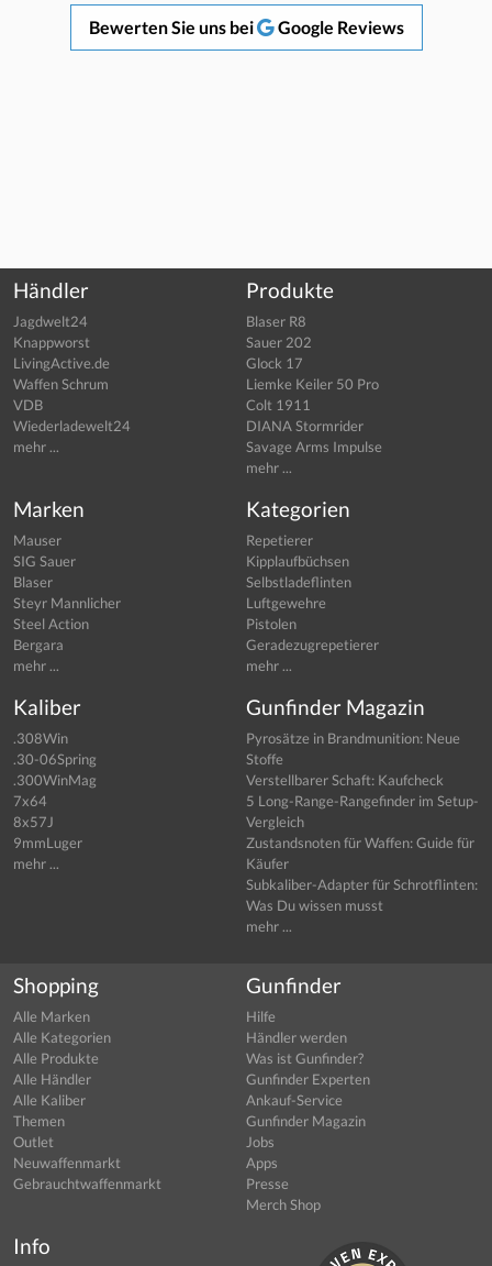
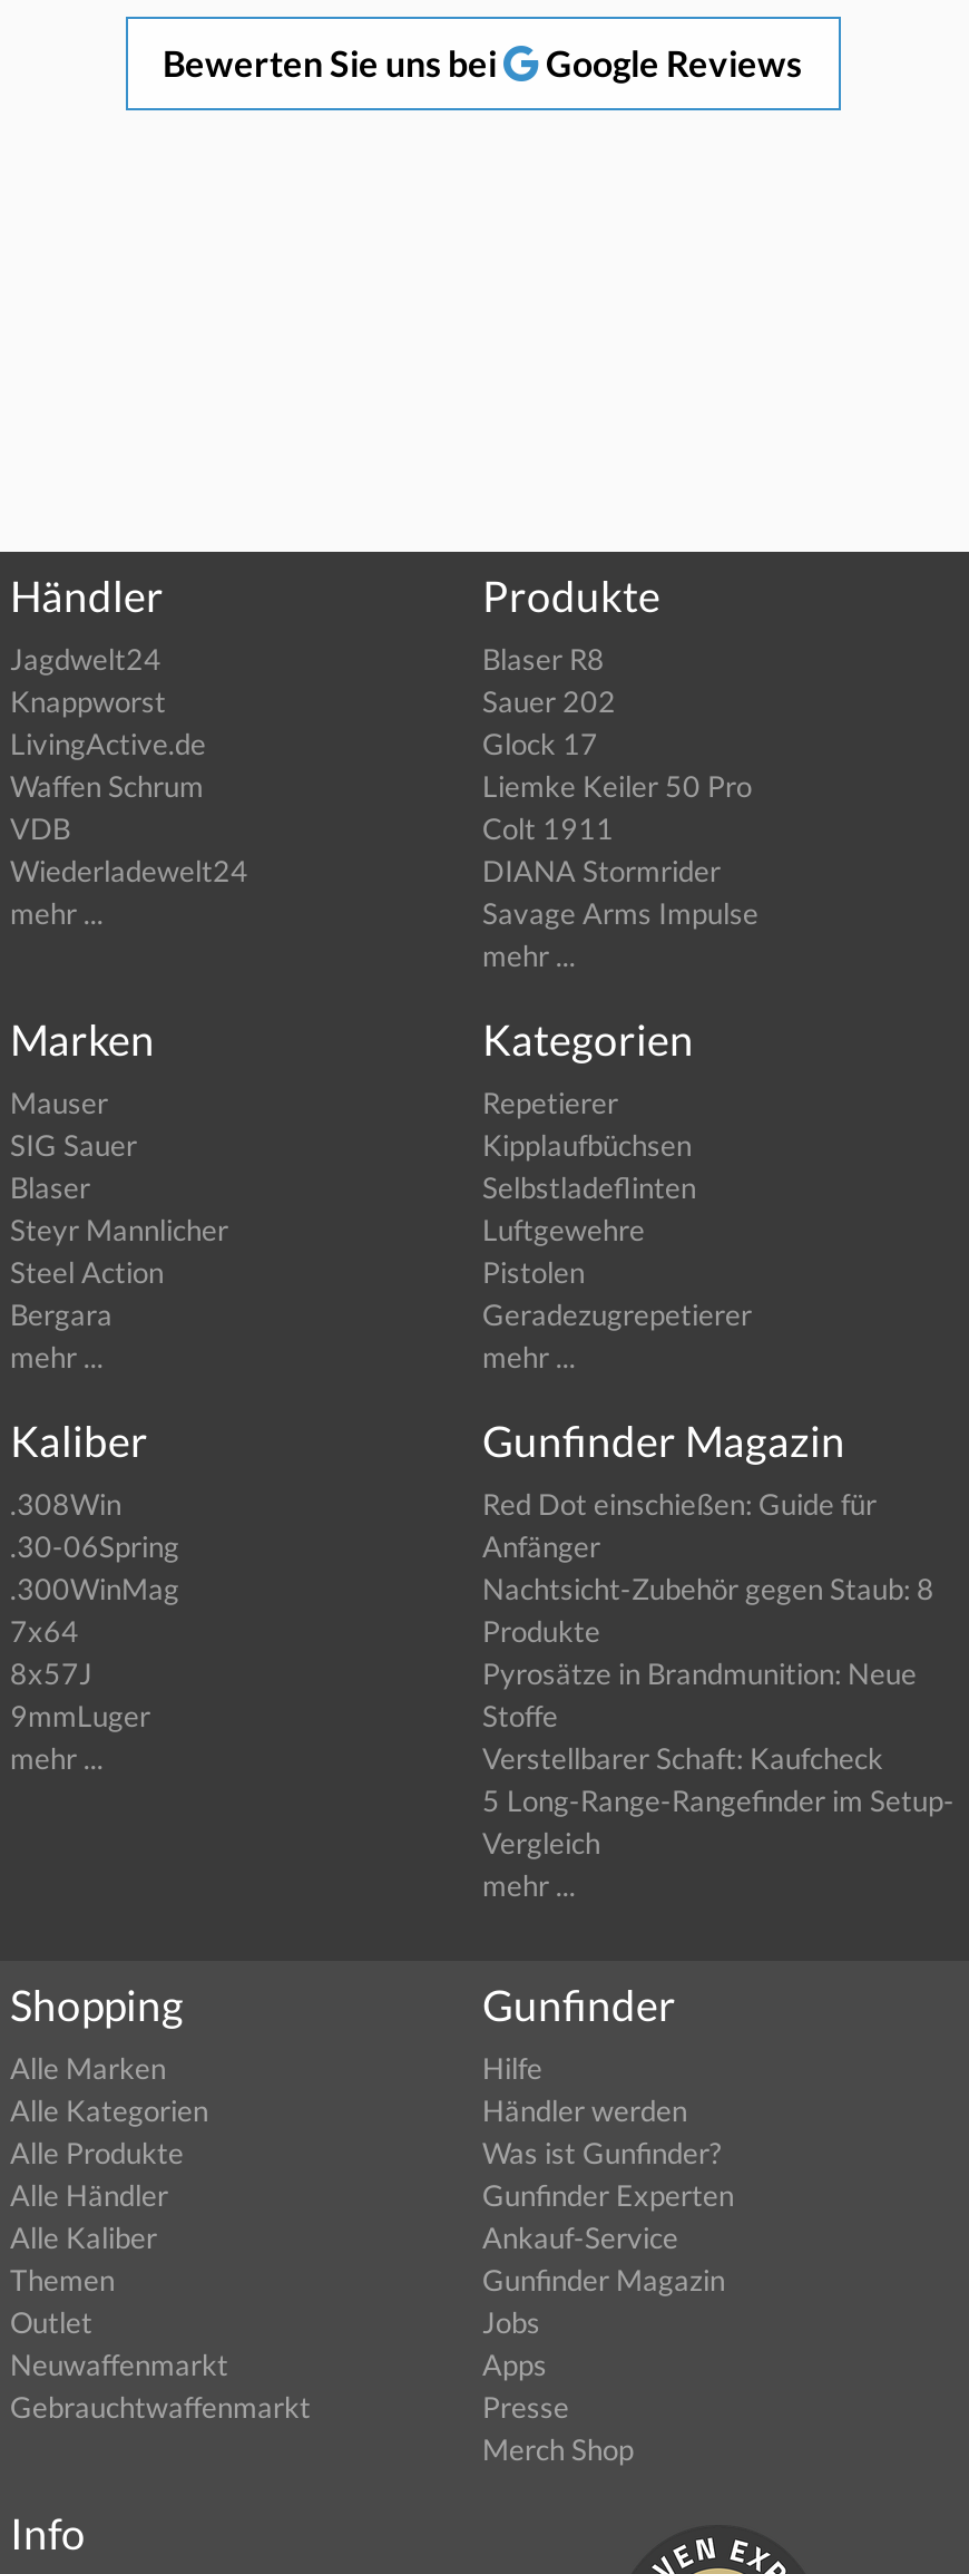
moved down: Pyrosätze in Brandmunition: Neue | Stoffe | Verstellbarer Schaft: Kaufcheck | 5 Long-Range-Rangefinder im Setup- | Vergleich

+ Red Dot einschießen: Guide für
+ Anfänger
+ Nachtsicht-Zubehör gegen Staub: 8
+ Produkte

- Zustandsnoten für Waffen: Guide für
- Käufer
- Subkaliber-Adapter für Schrotflinten:
- Was Du wissen musst
